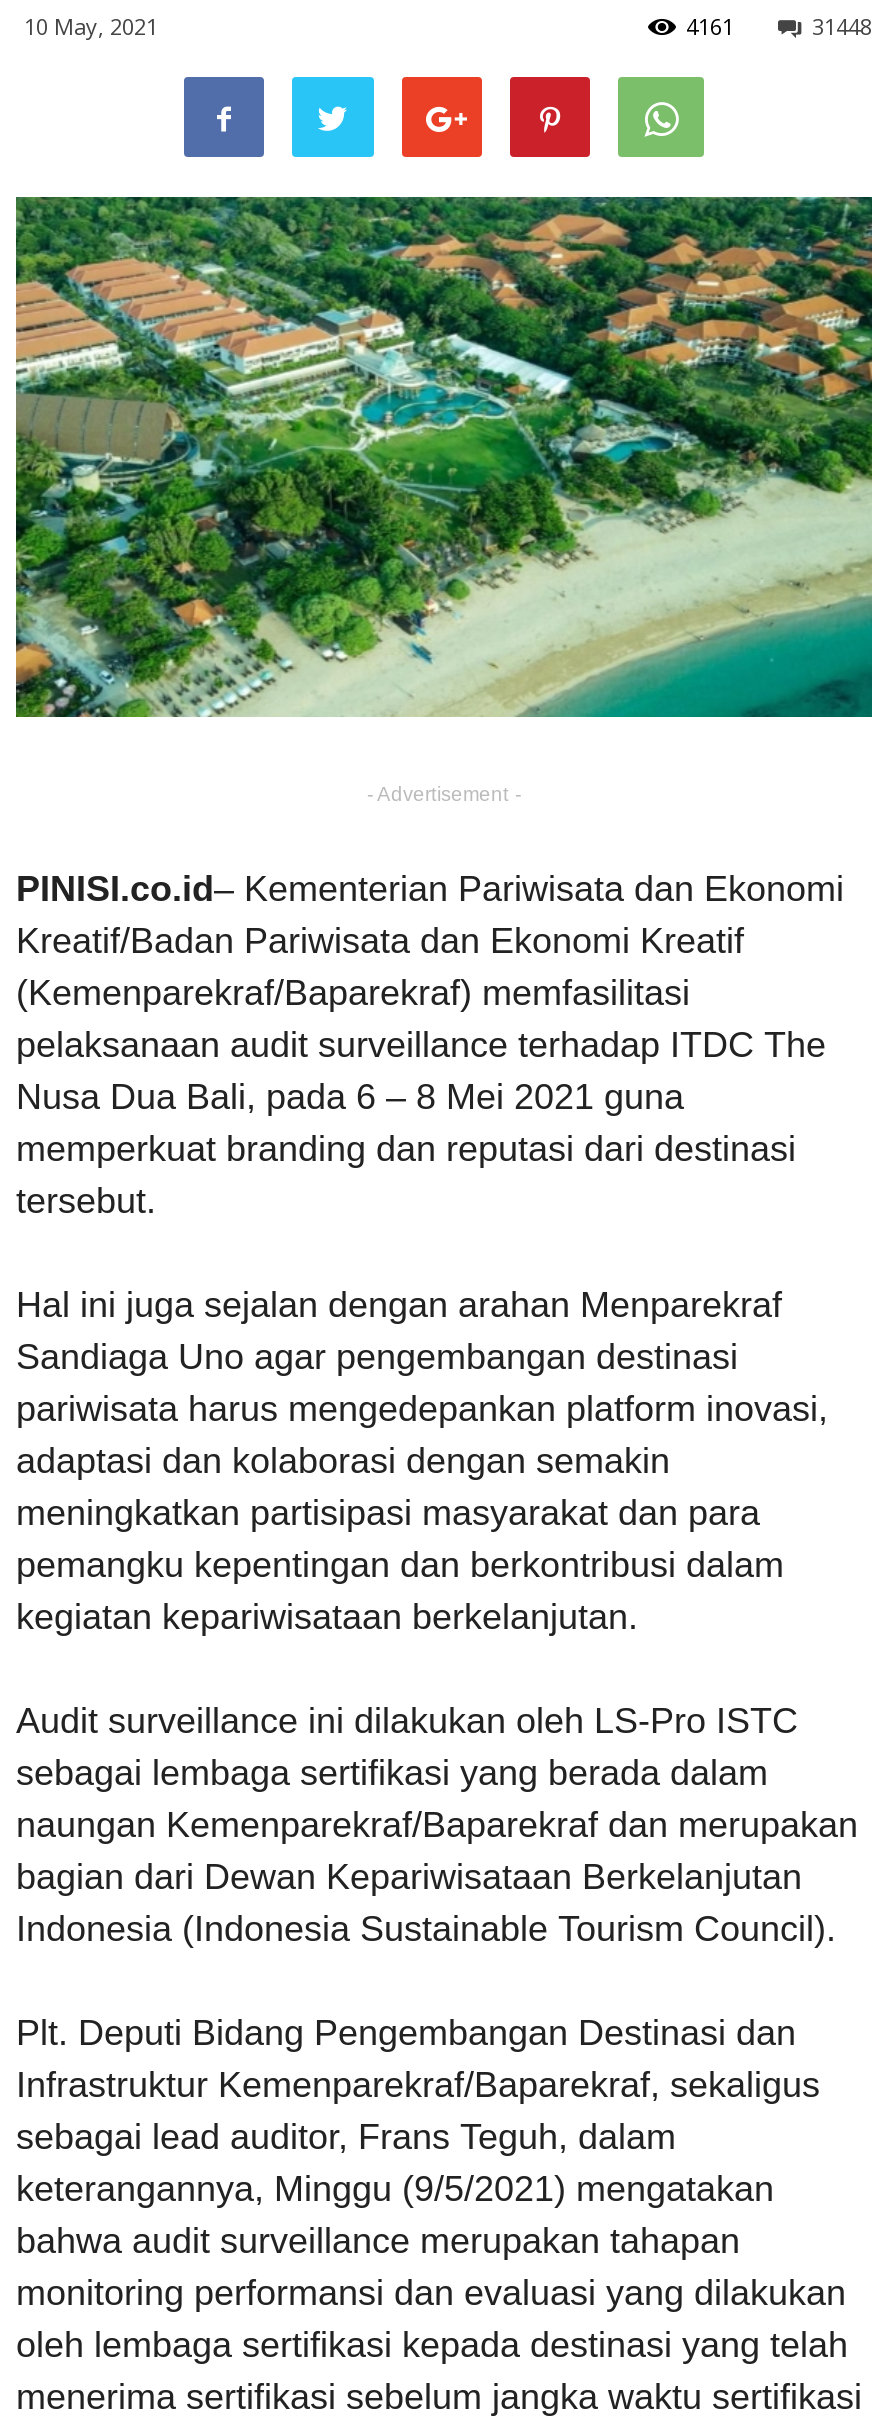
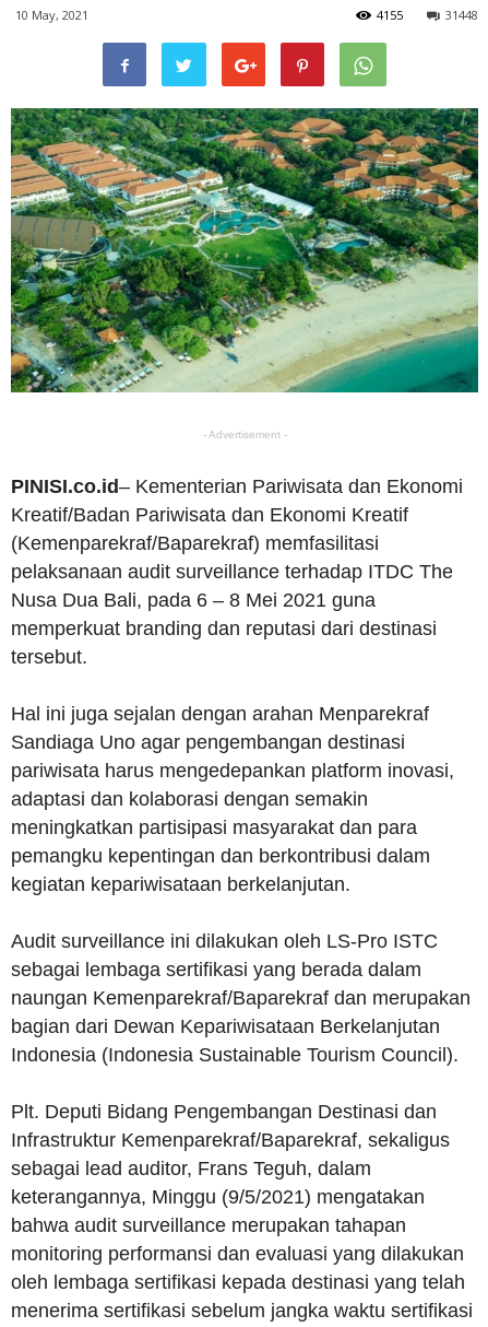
- 4161
+ 4155
